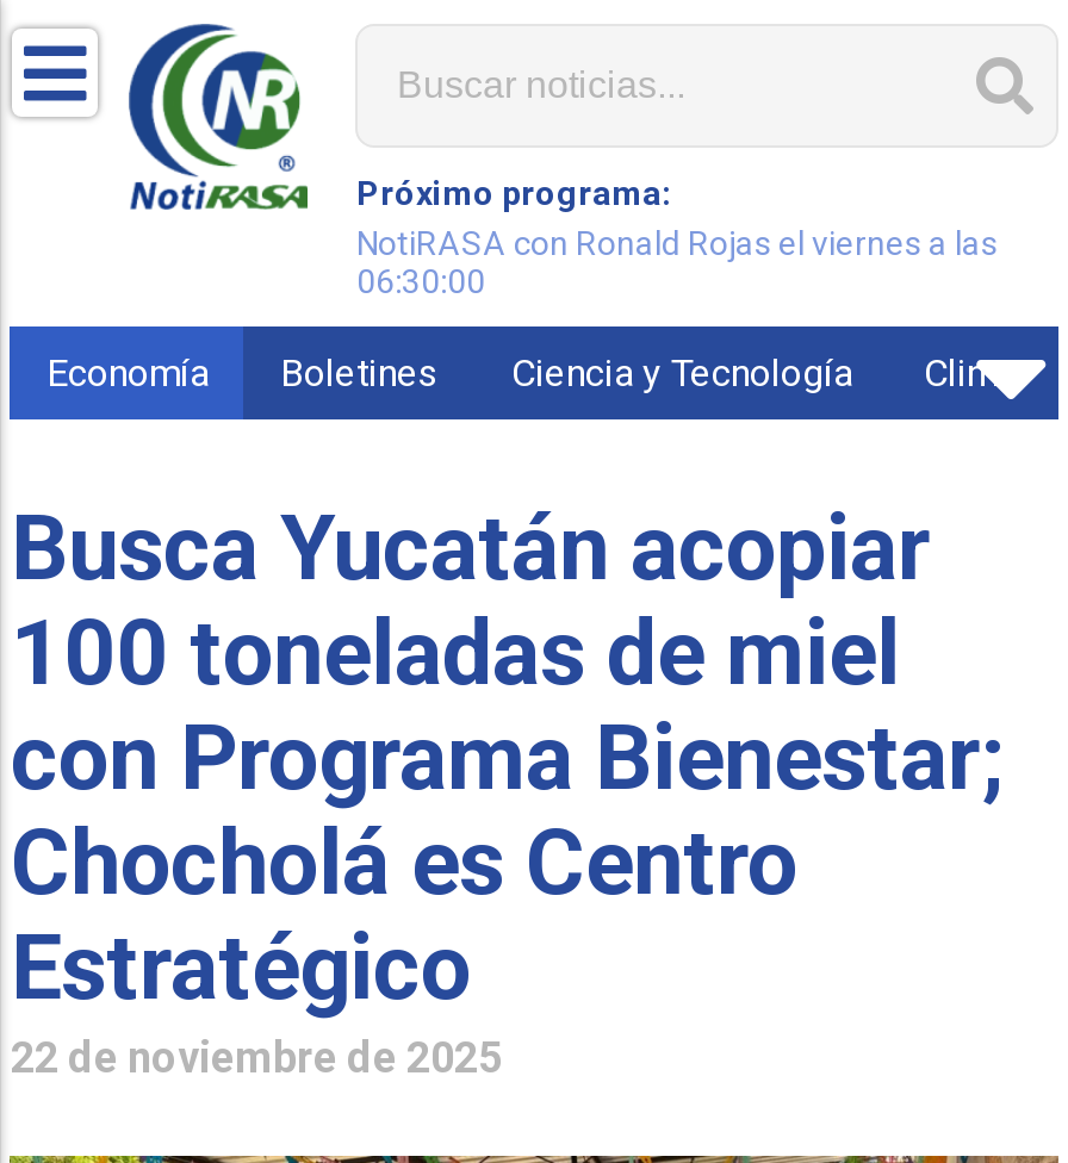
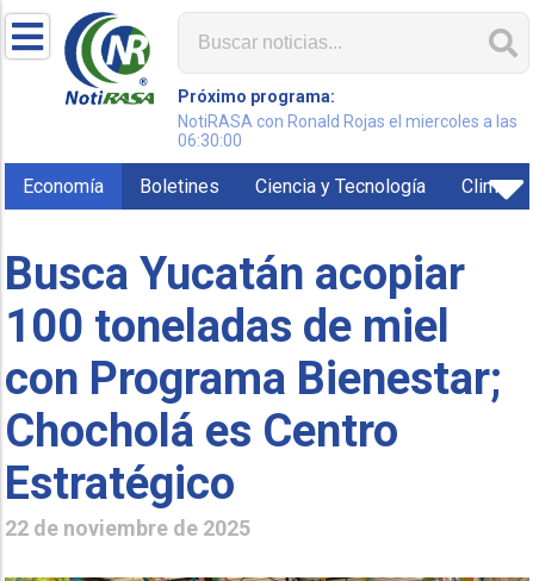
- NotiRASA con Ronald Rojas el viernes a las
+ NotiRASA con Ronald Rojas el miercoles a las
